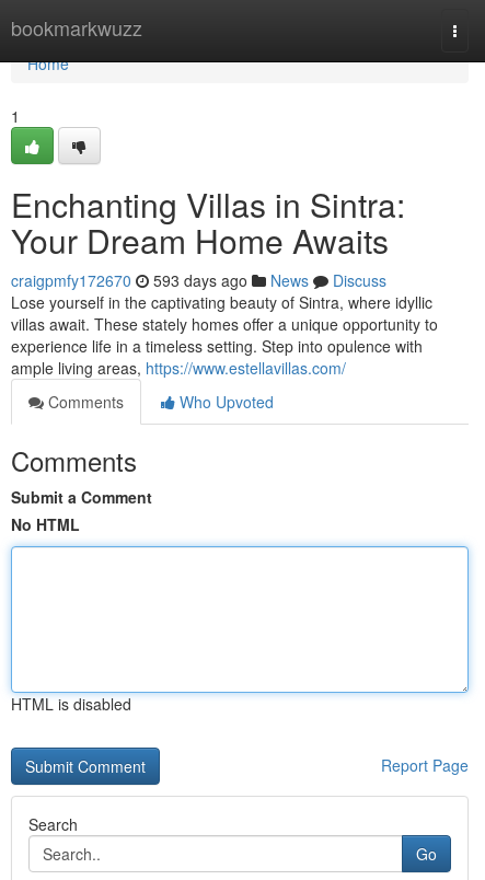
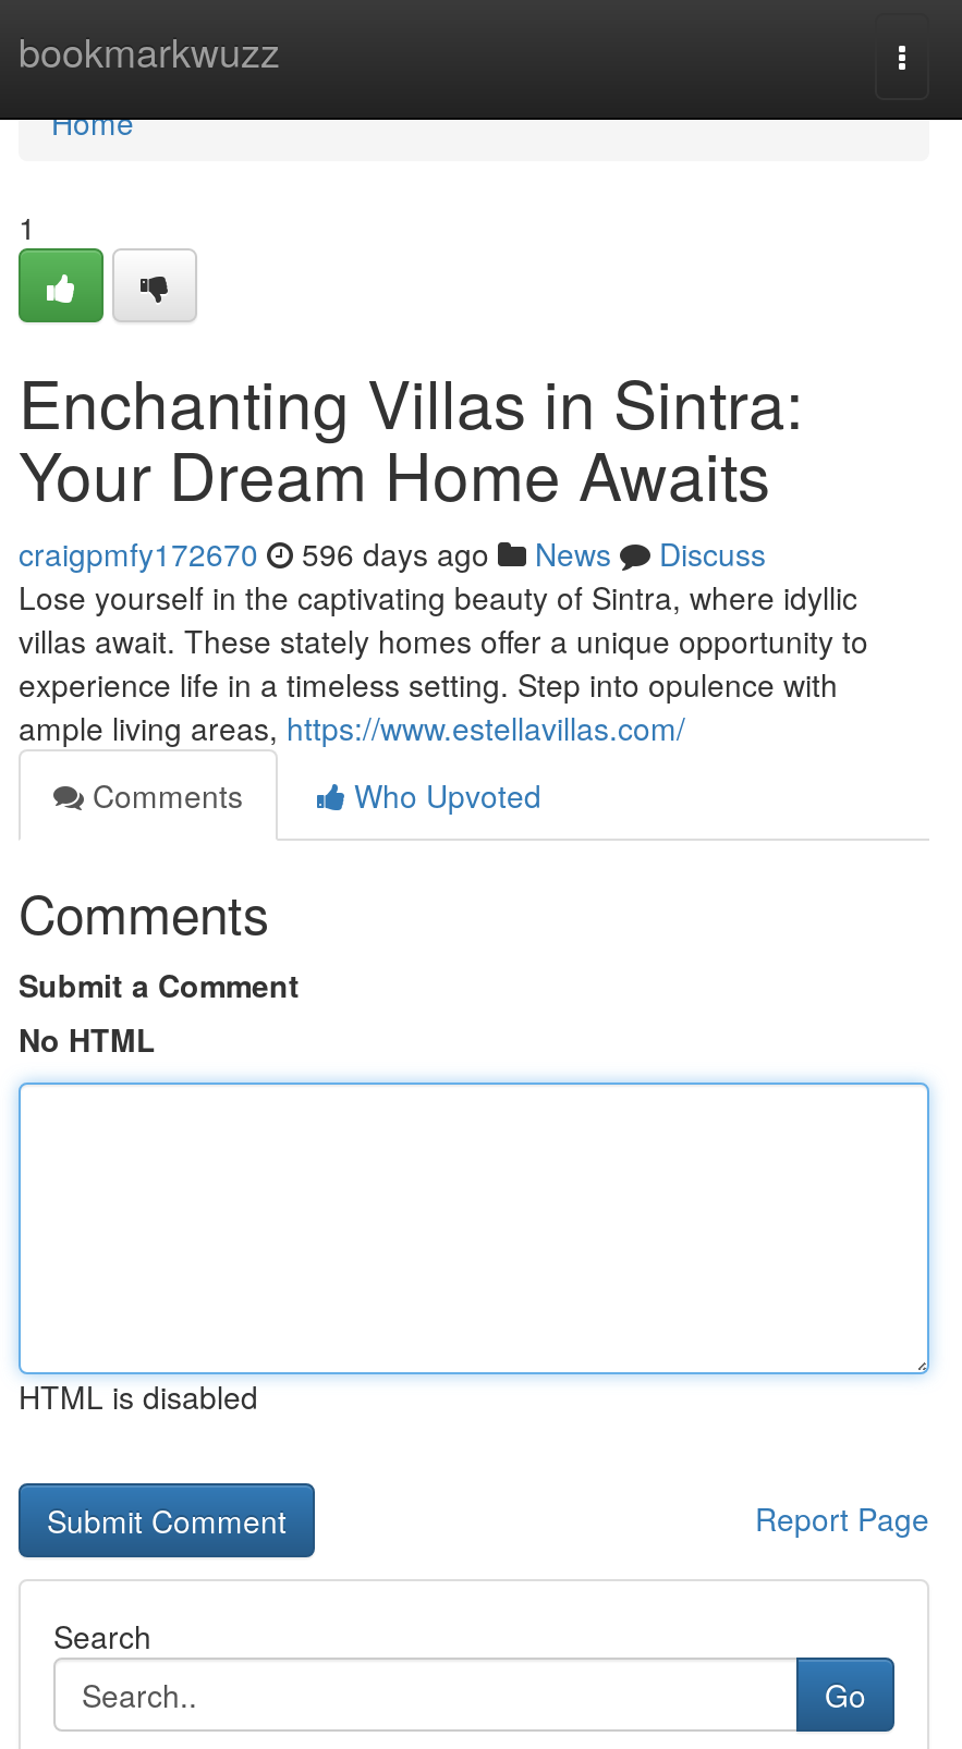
- craigpmfy172670 593 days ago News Discuss
+ craigpmfy172670 596 days ago News Discuss
